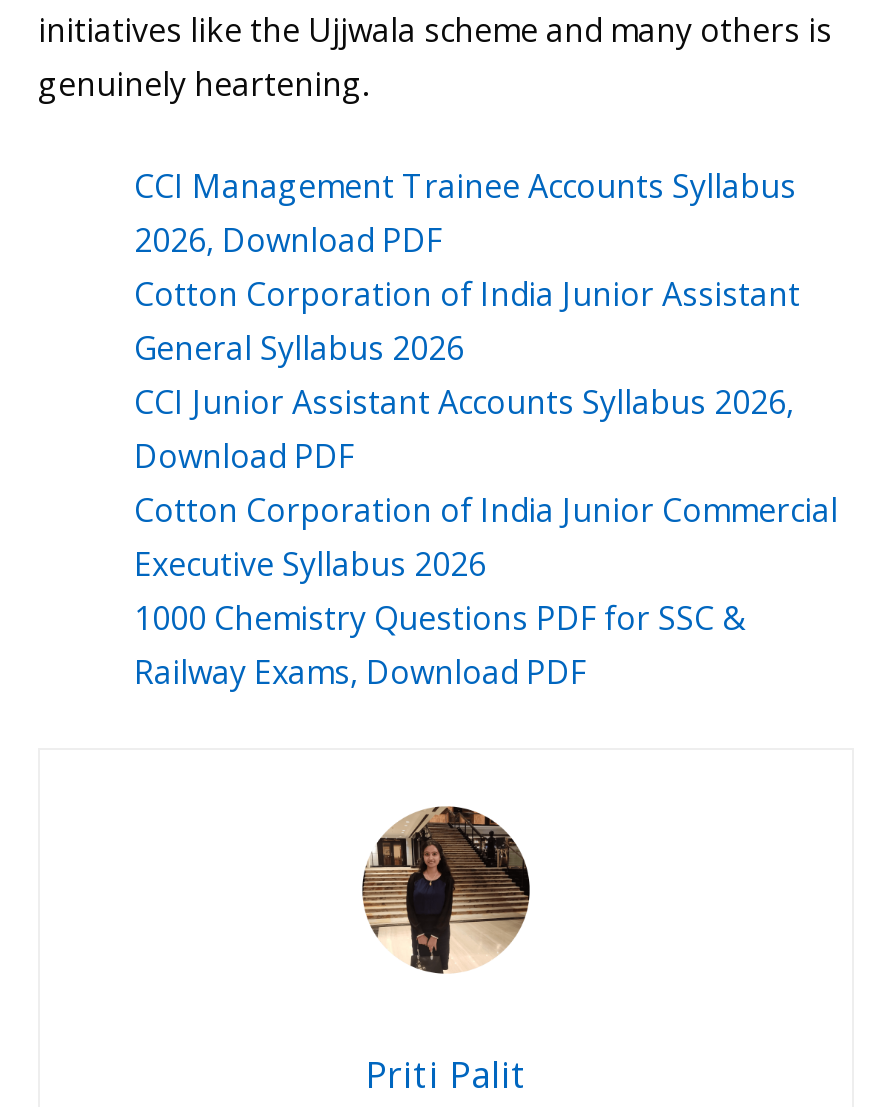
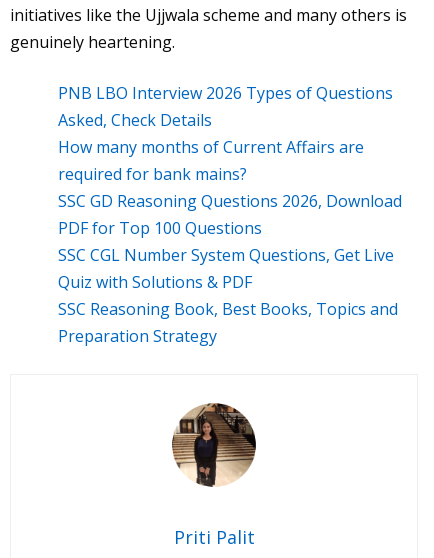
- CCI Management Trainee Accounts Syllabus
- 2026, Download PDF
- Cotton Corporation of India Junior Assistant
- General Syllabus 2026
- CCI Junior Assistant Accounts Syllabus 2026,
- Download PDF
- Cotton Corporation of India Junior Commercial
- Executive Syllabus 2026
- 1000 Chemistry Questions PDF for SSC &
- Railway Exams, Download PDF
+ PNB LBO Interview 2026 Types of Questions
+ Asked, Check Details
+ How many months of Current Affairs are
+ required for bank mains?
+ SSC GD Reasoning Questions 2026, Download
+ PDF for Top 100 Questions
+ SSC CGL Number System Questions, Get Live
+ Quiz with Solutions & PDF
+ SSC Reasoning Book, Best Books, Topics and
+ Preparation Strategy
